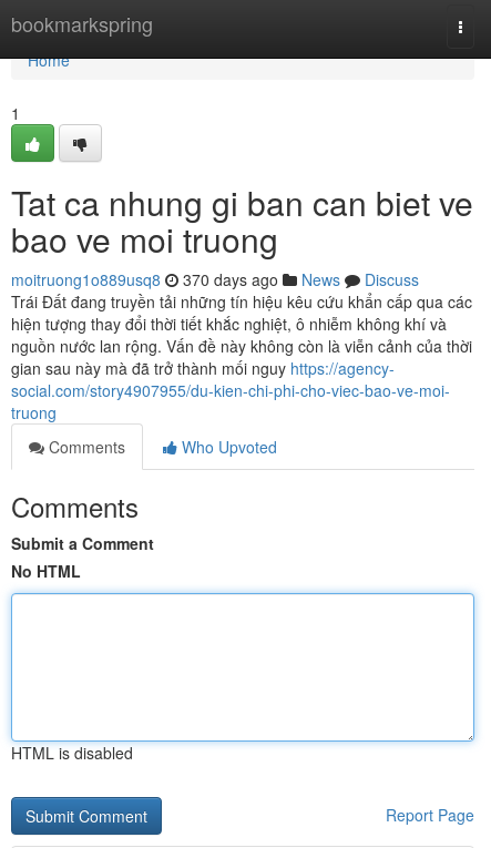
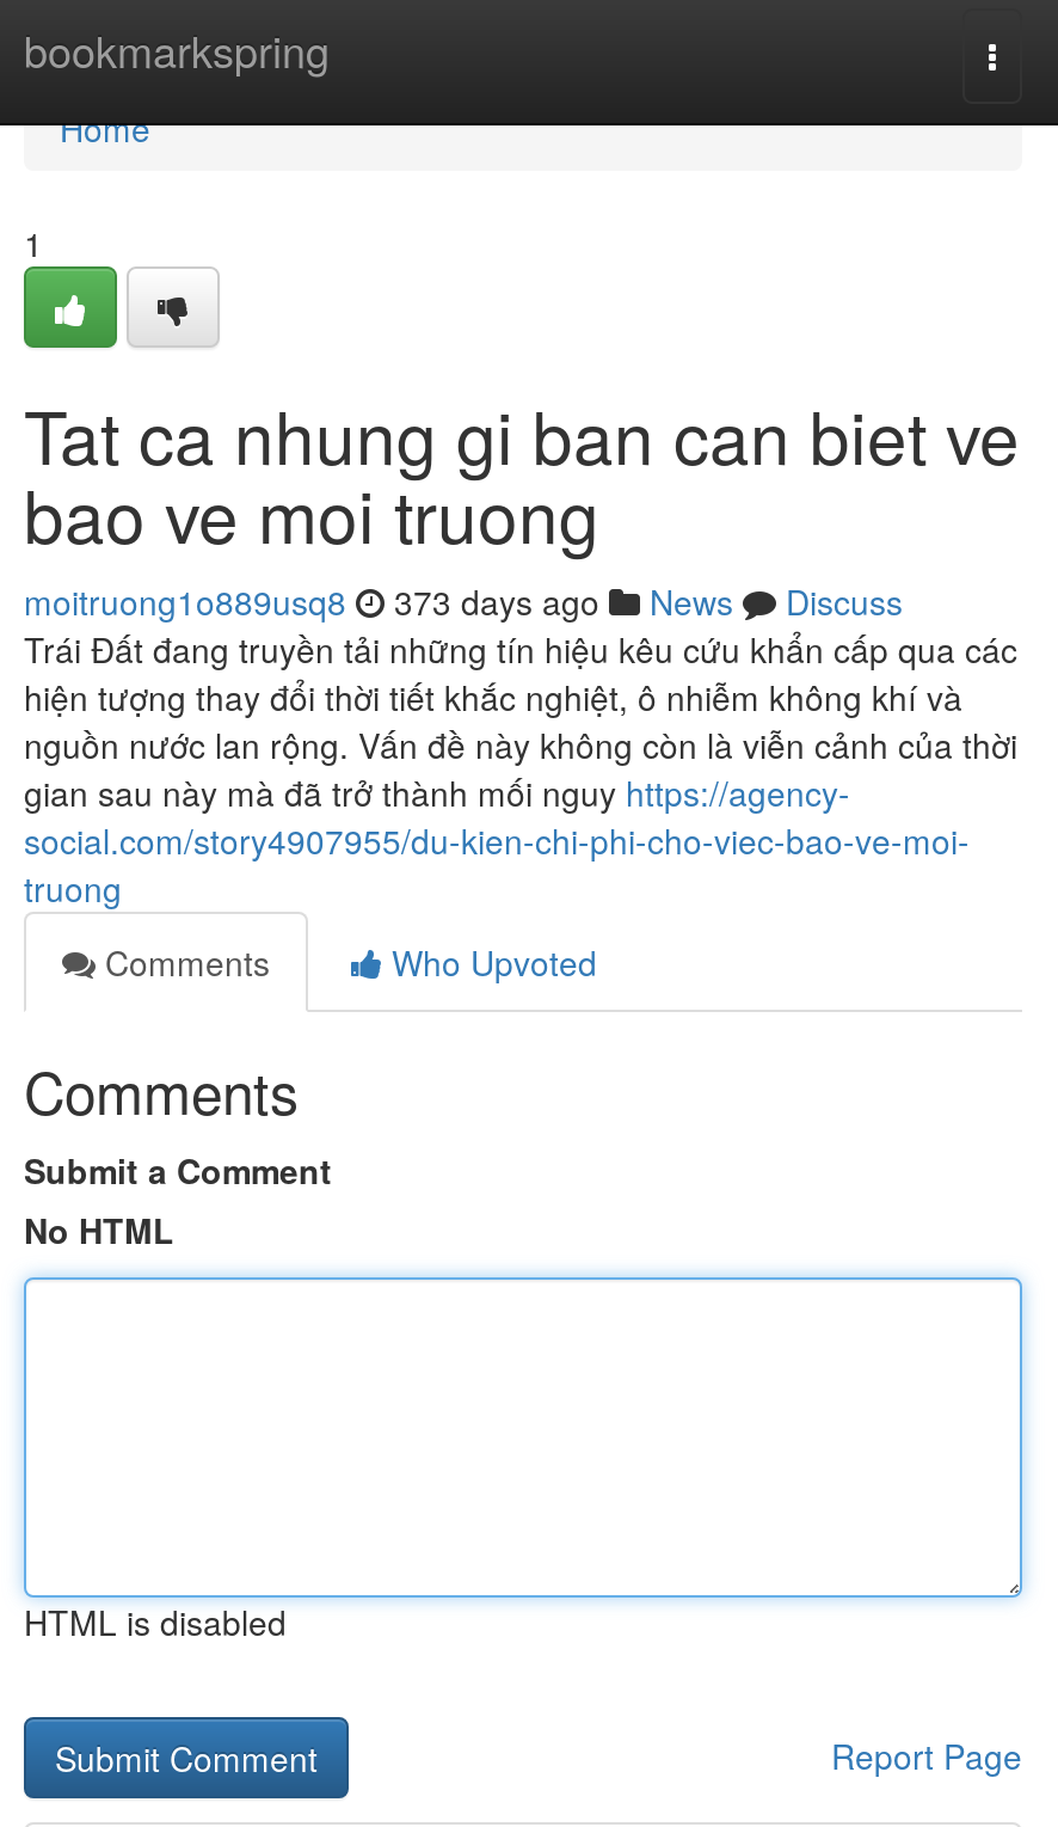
- moitruong1o889usq8 370 days ago News Discuss
+ moitruong1o889usq8 373 days ago News Discuss
